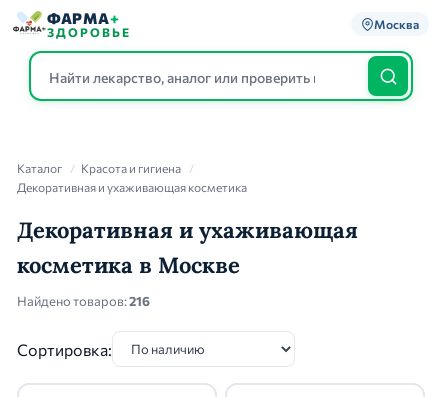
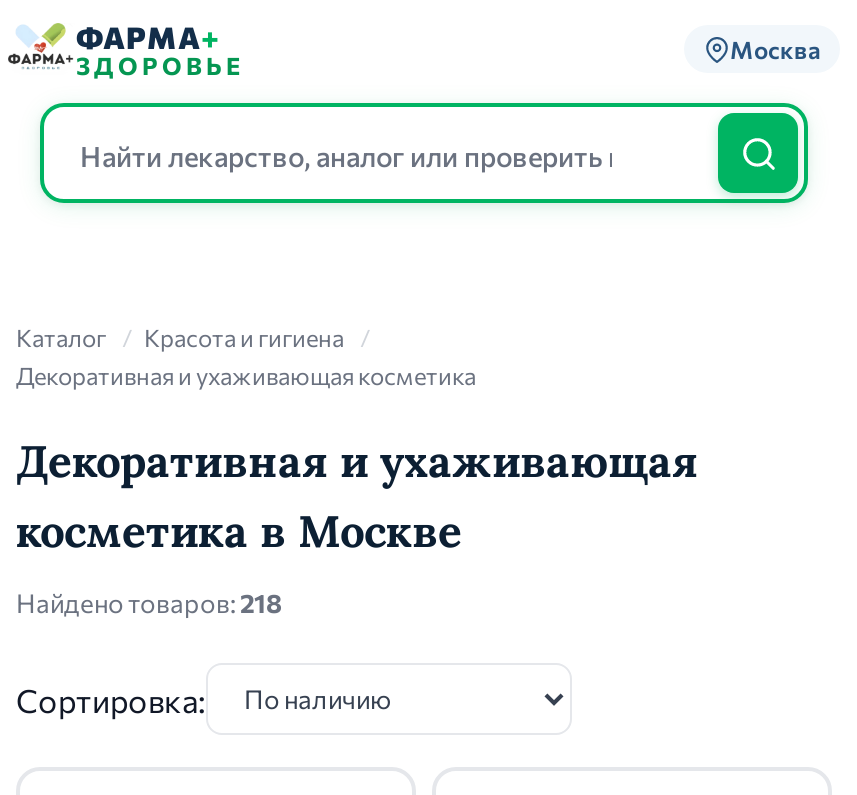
- Найдено товаров: 216
+ Найдено товаров: 218
